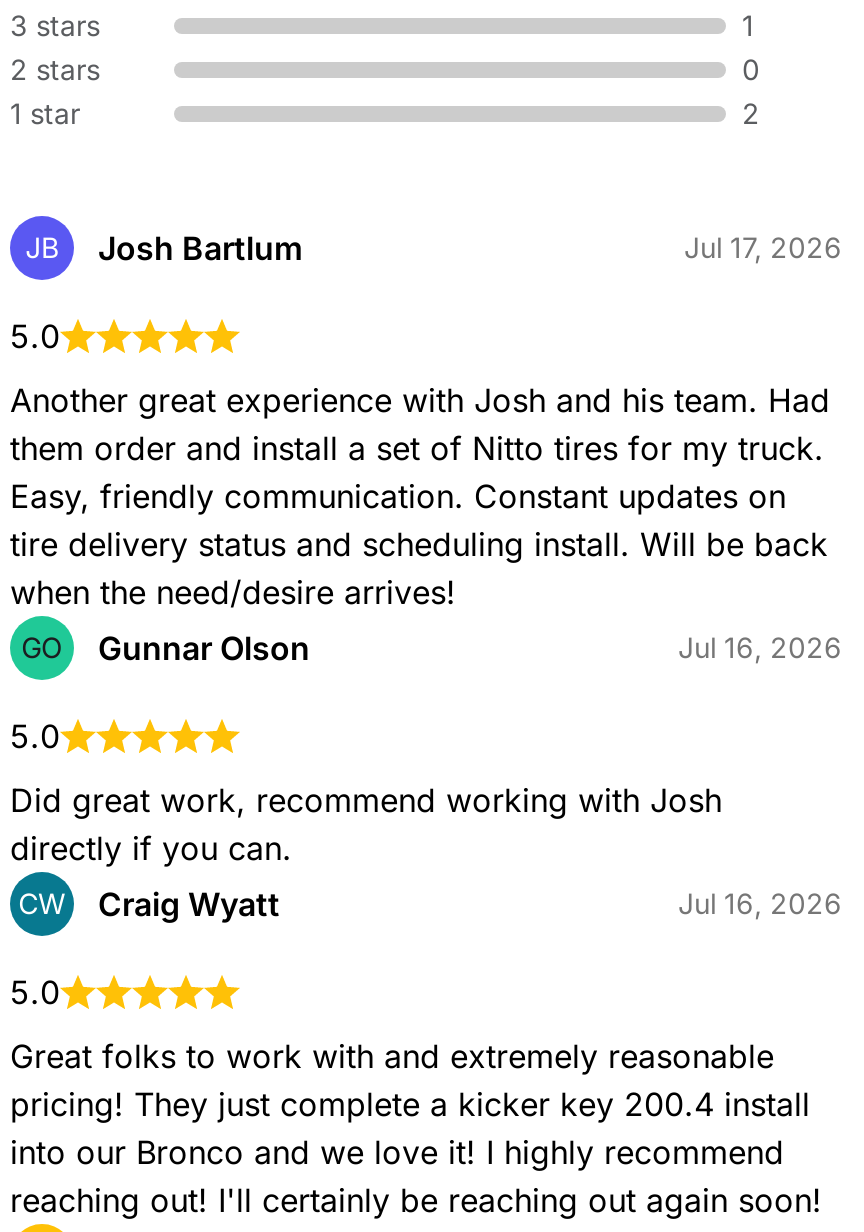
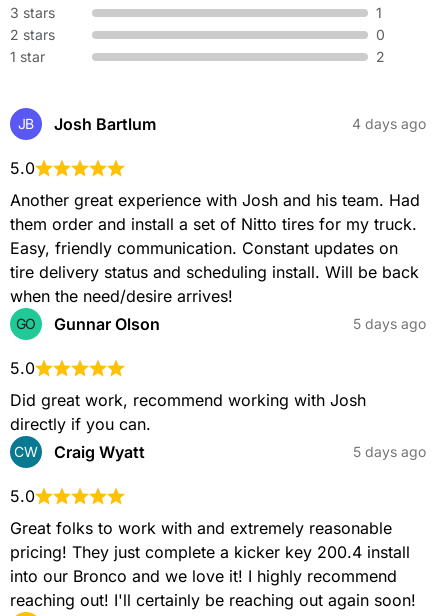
- Jul 17, 2026
+ 4 days ago

- Jul 16, 2026
+ 5 days ago

- Jul 16, 2026
+ 5 days ago
